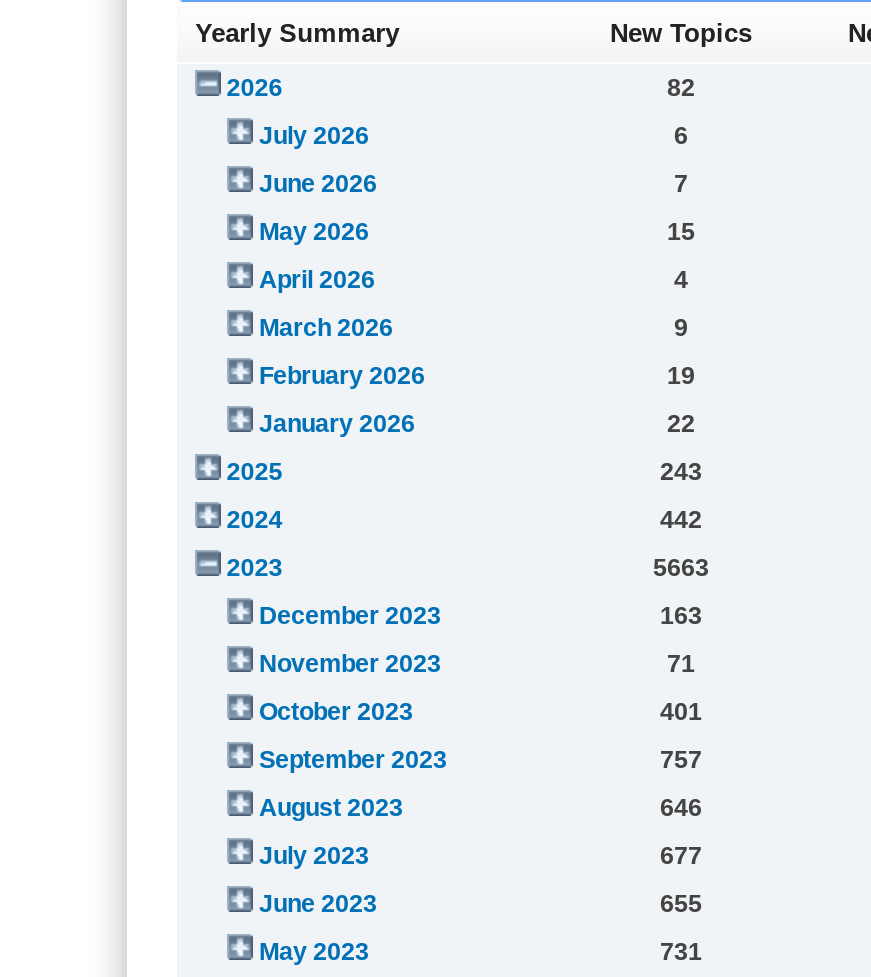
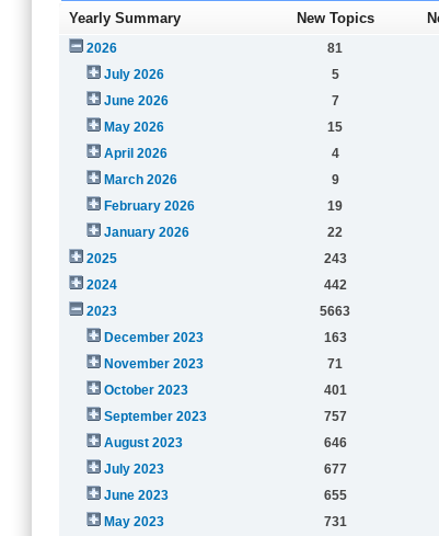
- 82
+ 81

- 6
+ 5
